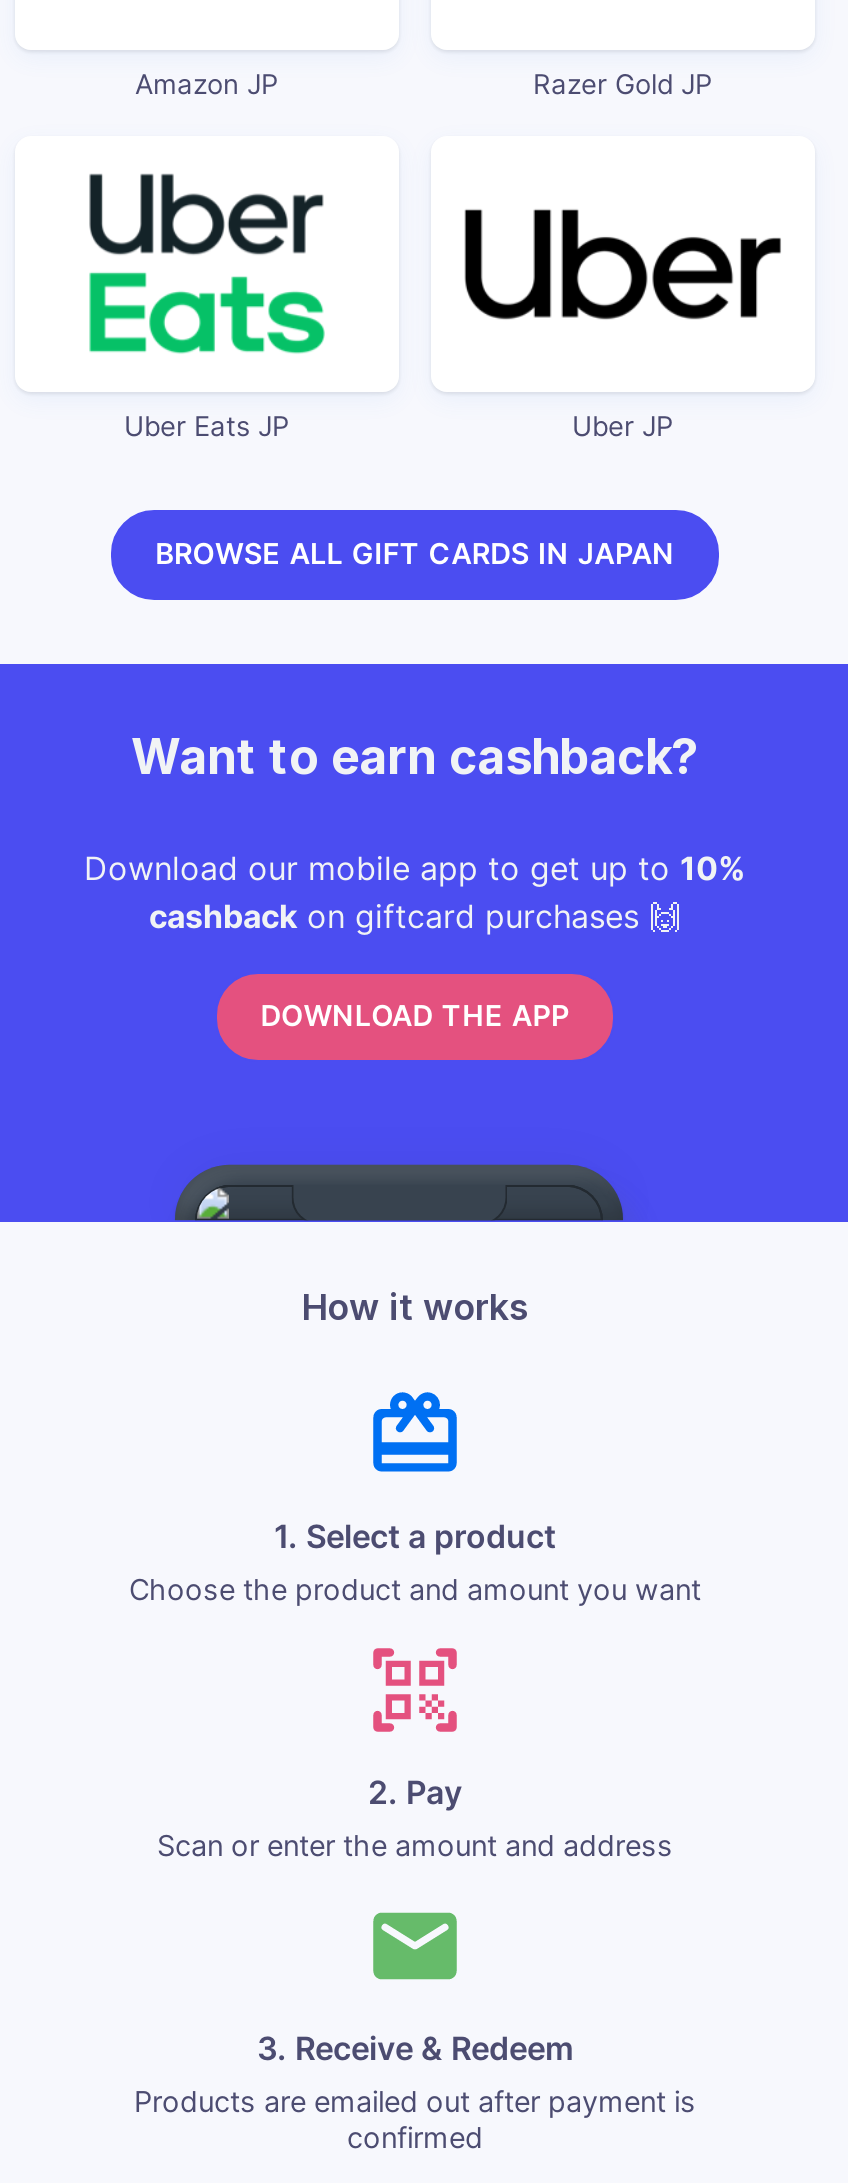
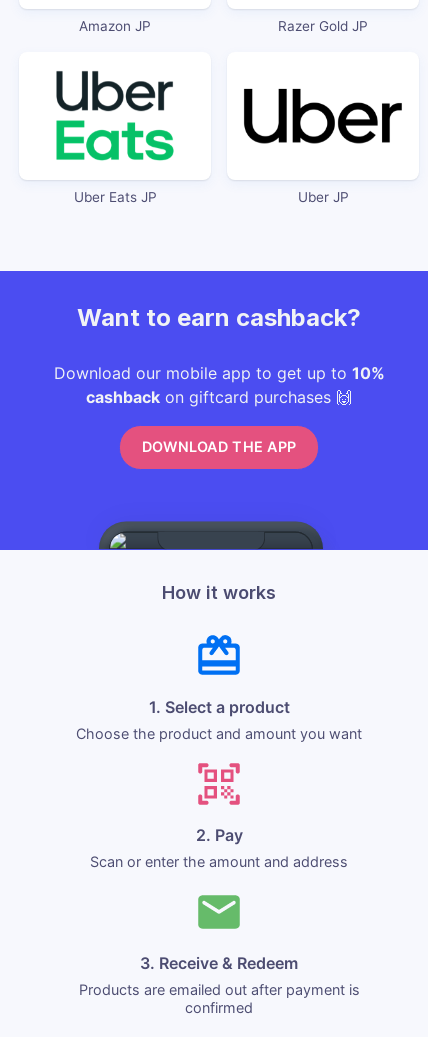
- BROWSE ALL GIFT CARDS IN JAPAN
